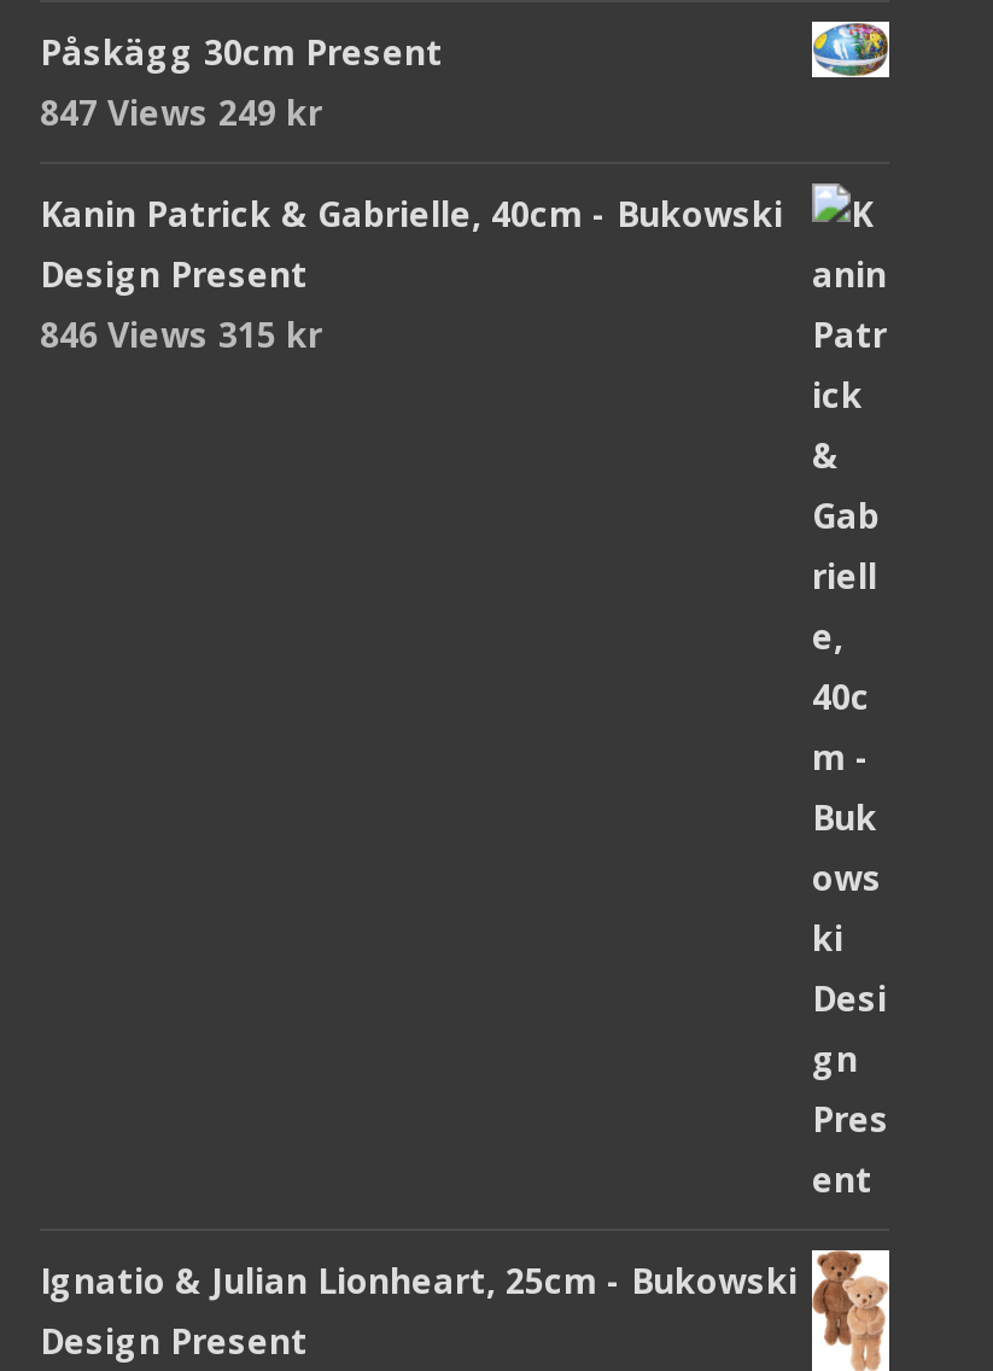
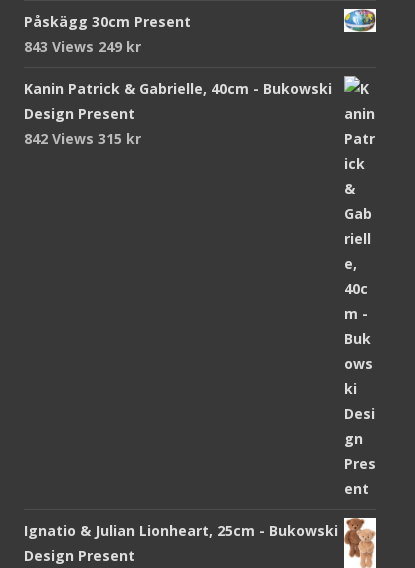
- 847 Views 249 kr
+ 843 Views 249 kr

- 846 Views 315 kr
+ 842 Views 315 kr
